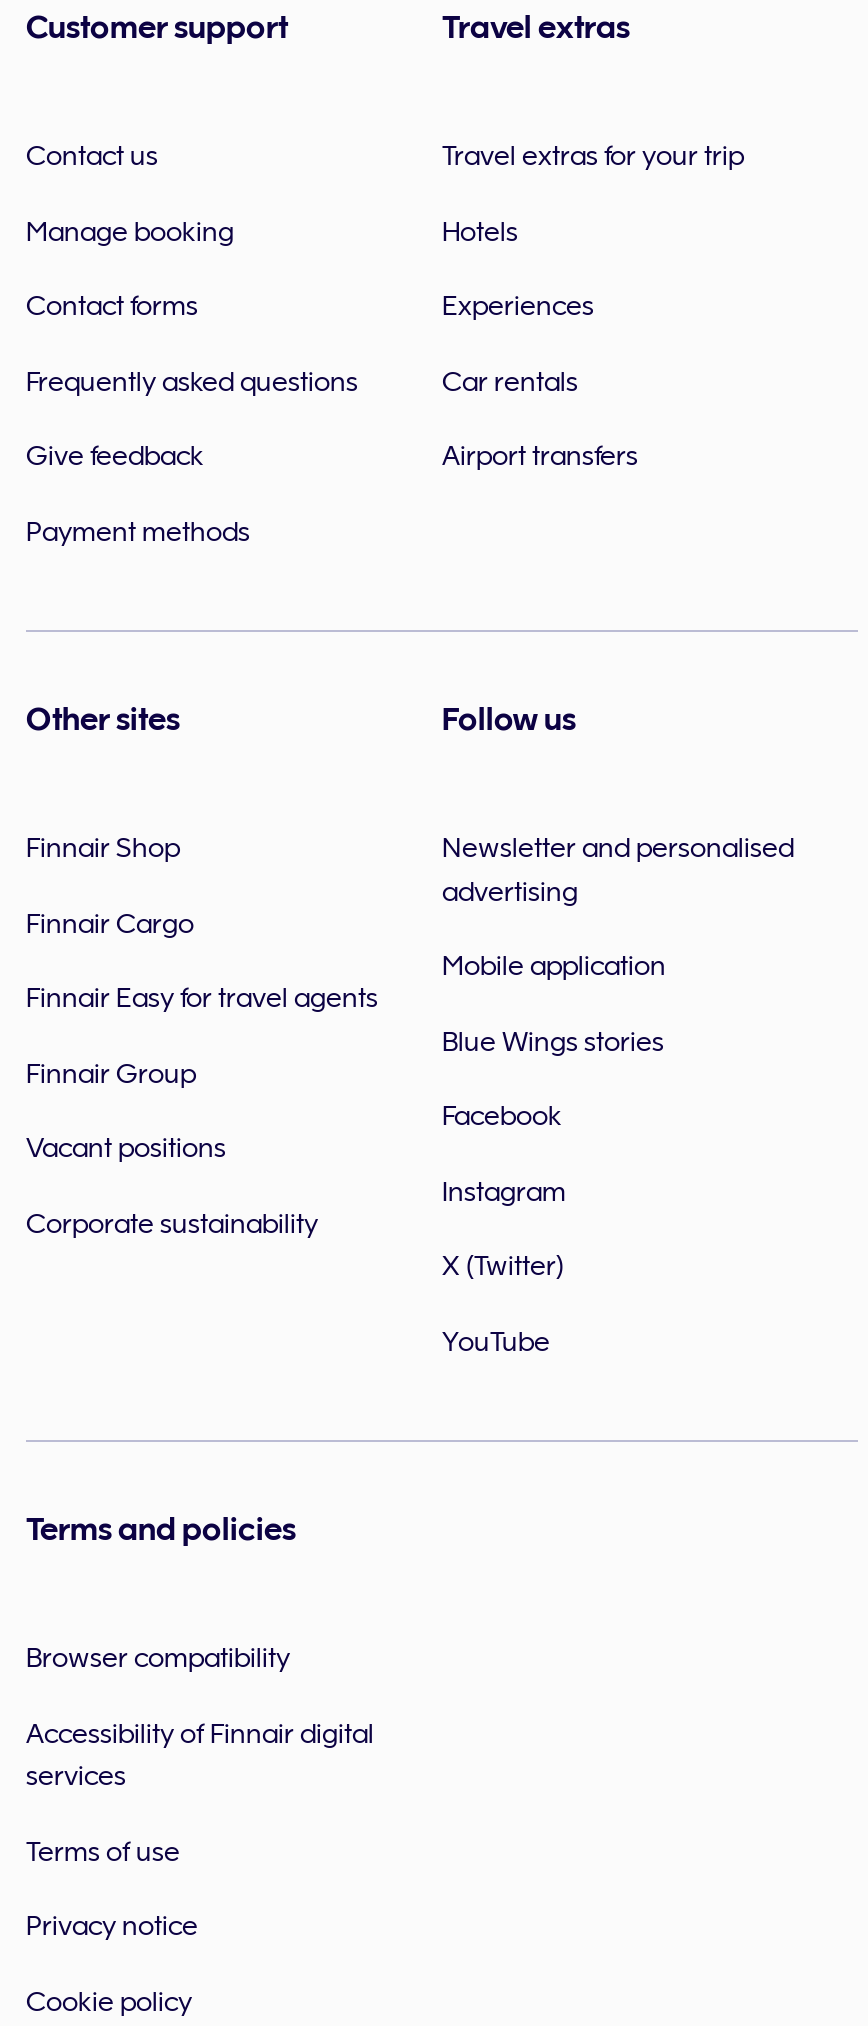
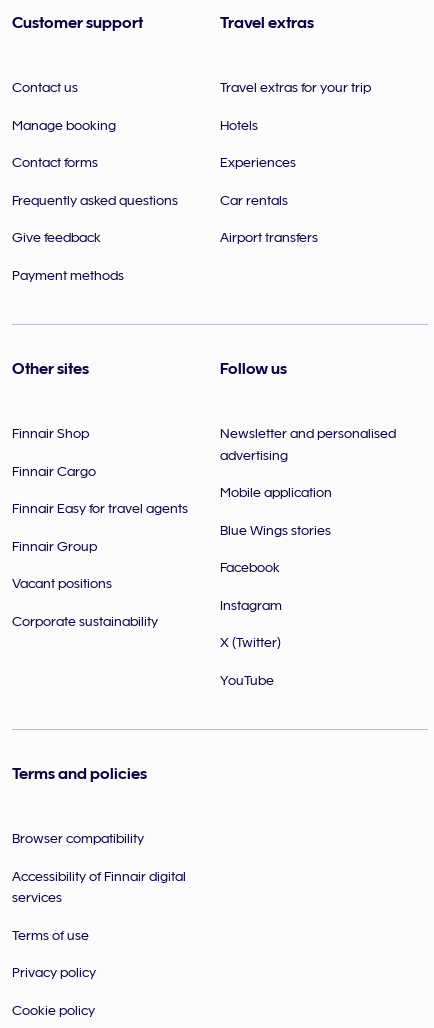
- Privacy notice
+ Privacy policy
